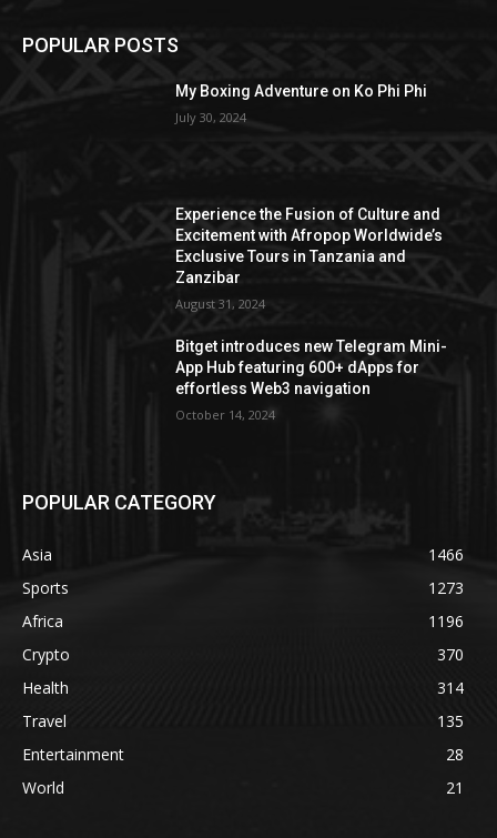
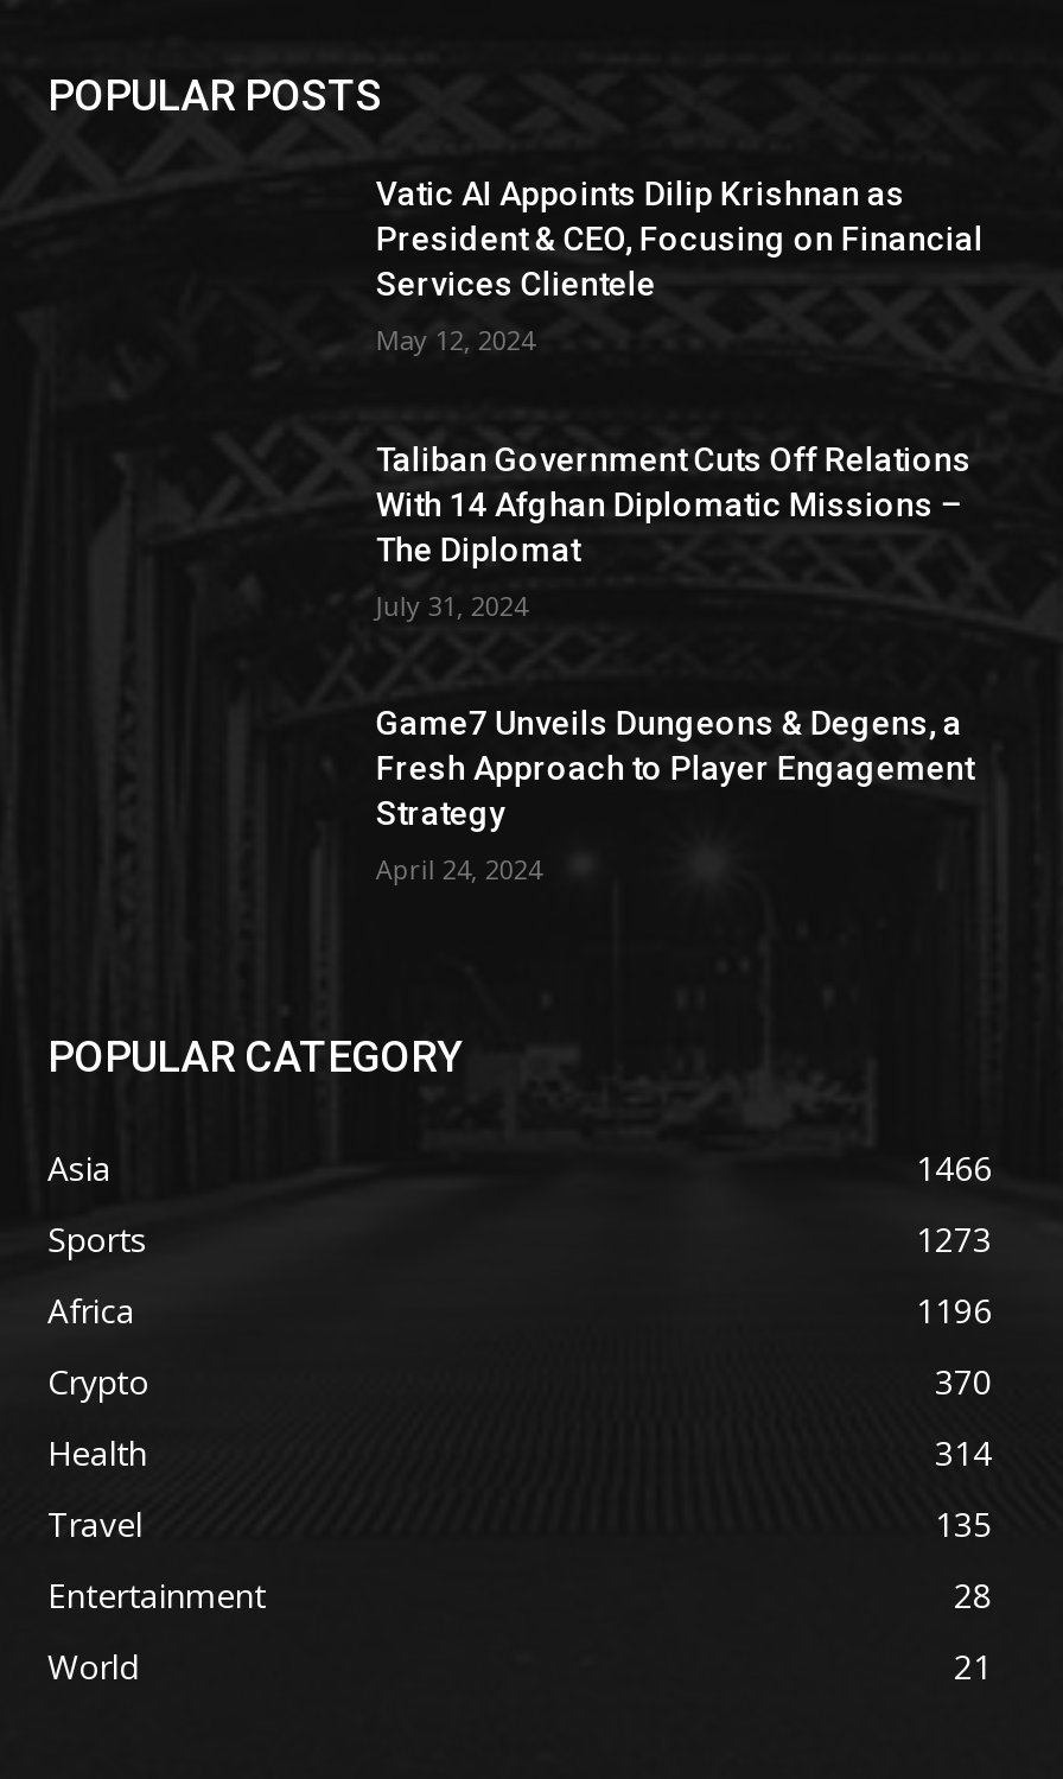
- My Boxing Adventure on Ko Phi Phi
+ Vatic AI Appoints Dilip Krishnan as
+ President & CEO, Focusing on Financial
+ Services Clientele

- July 30, 2024
+ May 12, 2024

- Experience the Fusion of Culture and
- Excitement with Afropop Worldwide’s
- Exclusive Tours in Tanzania and
- Zanzibar
+ Taliban Government Cuts Off Relations
+ With 14 Afghan Diplomatic Missions –
+ The Diplomat

- August 31, 2024
+ July 31, 2024

- Bitget introduces new Telegram Mini-
- App Hub featuring 600+ dApps for
- effortless Web3 navigation
+ Game7 Unveils Dungeons & Degens, a
+ Fresh Approach to Player Engagement
+ Strategy

- October 14, 2024
+ April 24, 2024
